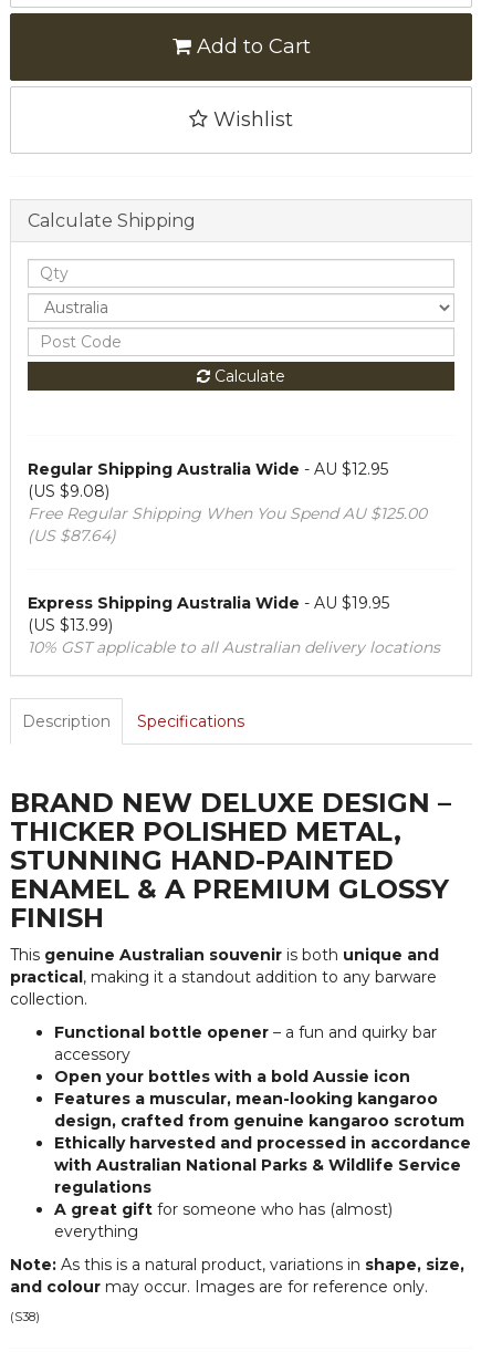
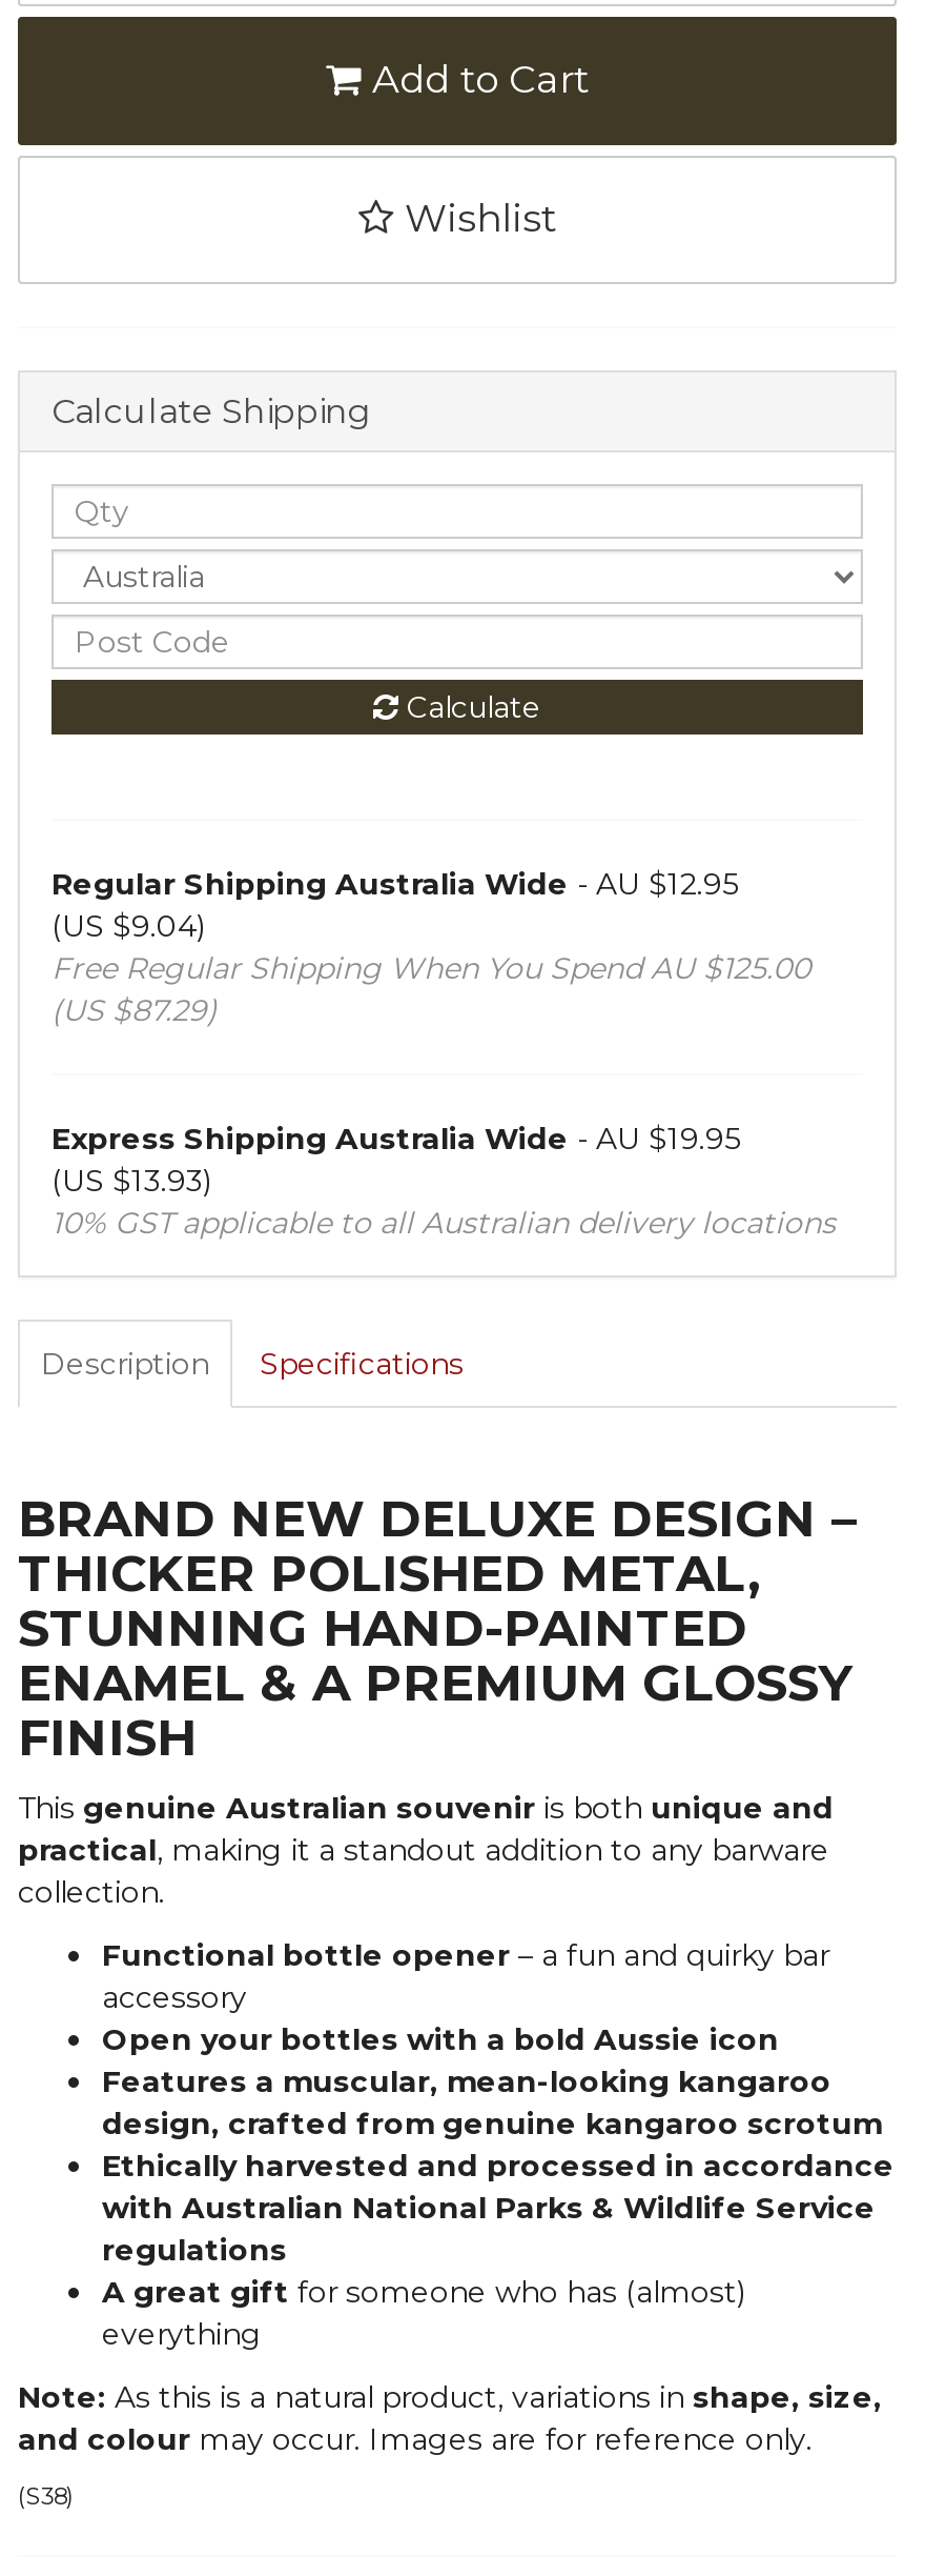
- (US $9.08)
+ (US $9.04)

- (US $87.64)
+ (US $87.29)

- (US $13.99)
+ (US $13.93)
